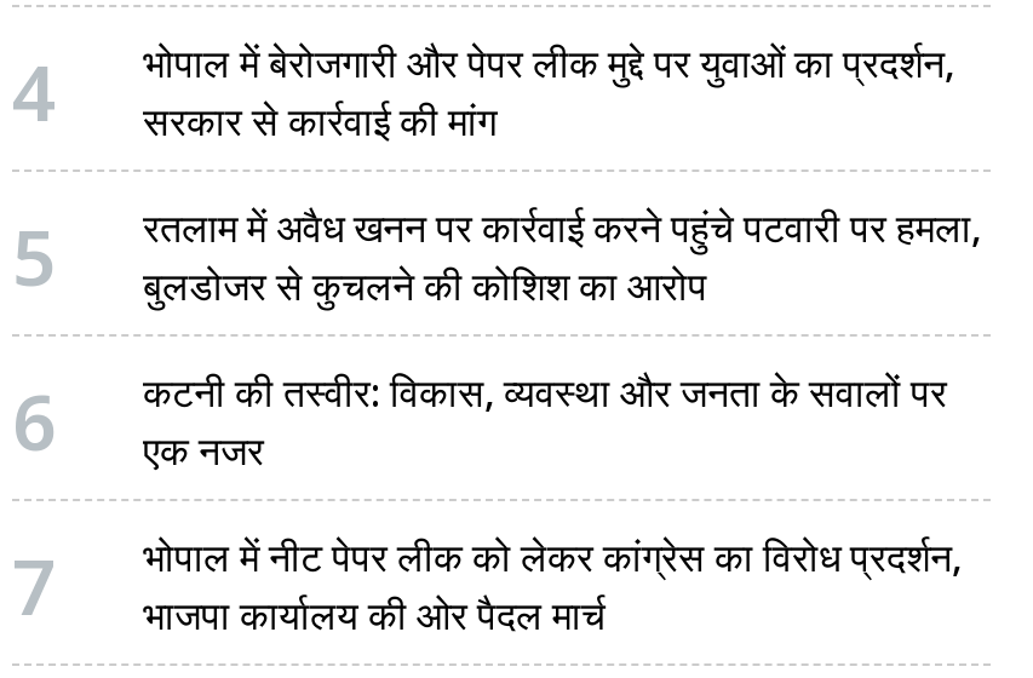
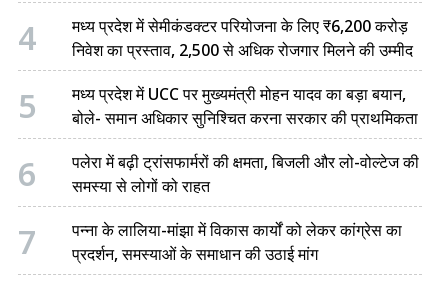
- भोपाल में बेरोजगारी और पेपर लीक मुद्दे पर युवाओं का प्रदर्शन,
- सरकार से कार्रवाई की मांग
+ मध्य प्रदेश में सेमीकंडक्टर परियोजना के लिए ₹6,200 करोड़
+ निवेश का प्रस्ताव, 2,500 से अधिक रोजगार मिलने की उम्मीद

- रतलाम में अवैध खनन पर कार्रवाई करने पहुंचे पटवारी पर हमला,
- बुलडोजर से कुचलने की कोशिश का आरोप
+ मध्य प्रदेश में UCC पर मुख्यमंत्री मोहन यादव का बड़ा बयान,
+ बोले- समान अधिकार सुनिश्चित करना सरकार की प्राथमिकता

- कटनी की तस्वीर: विकास, व्यवस्था और जनता के सवालों पर
- एक नजर
+ पलेरा में बढ़ी ट्रांसफार्मरों की क्षमता, बिजली और लो-वोल्टेज की
+ समस्या से लोगों को राहत

- भोपाल में नीट पेपर लीक को लेकर कांग्रेस का विरोध प्रदर्शन,
- भाजपा कार्यालय की ओर पैदल मार्च
+ पन्ना के लालिया-मांझा में विकास कार्यों को लेकर कांग्रेस का
+ प्रदर्शन, समस्याओं के समाधान की उठाई मांग
